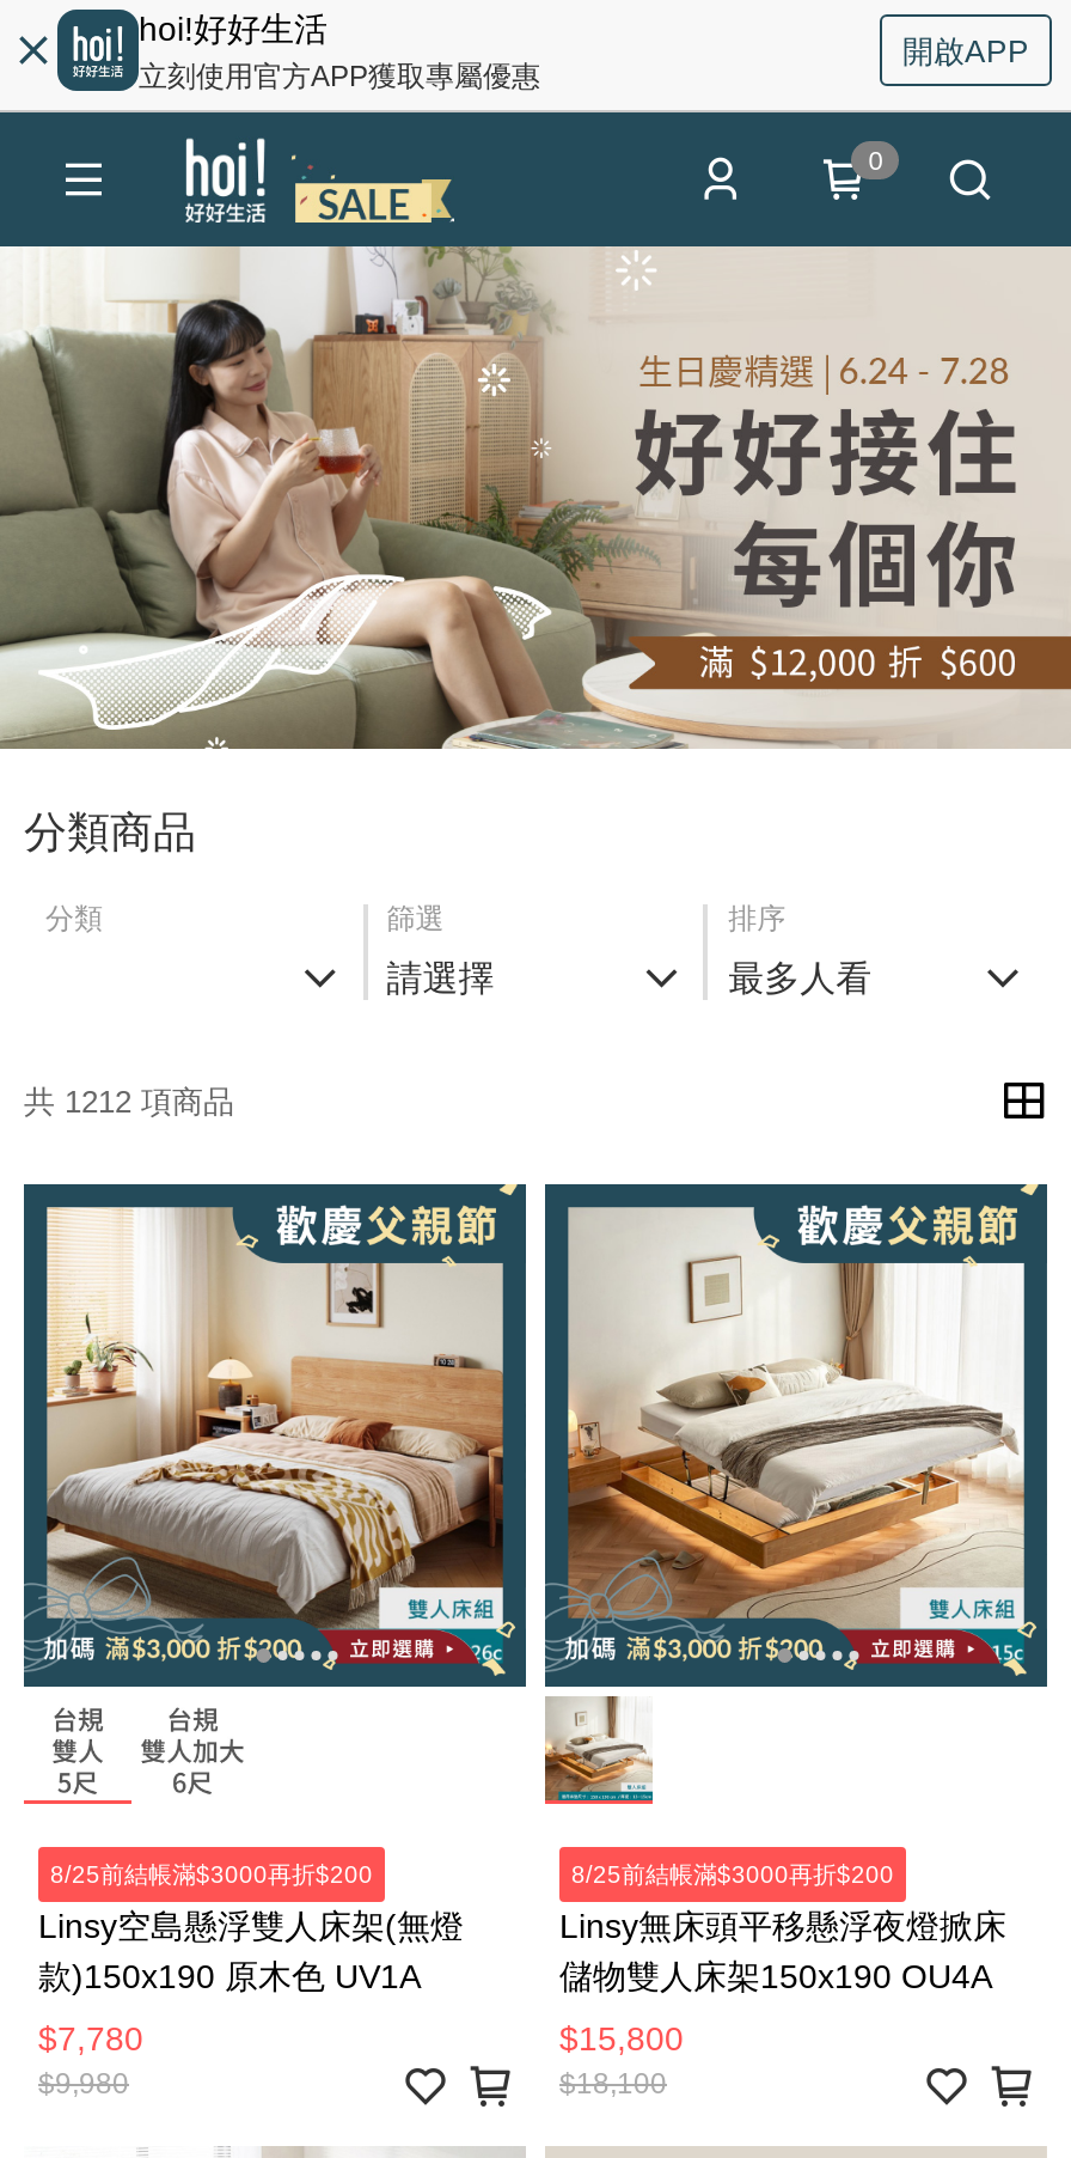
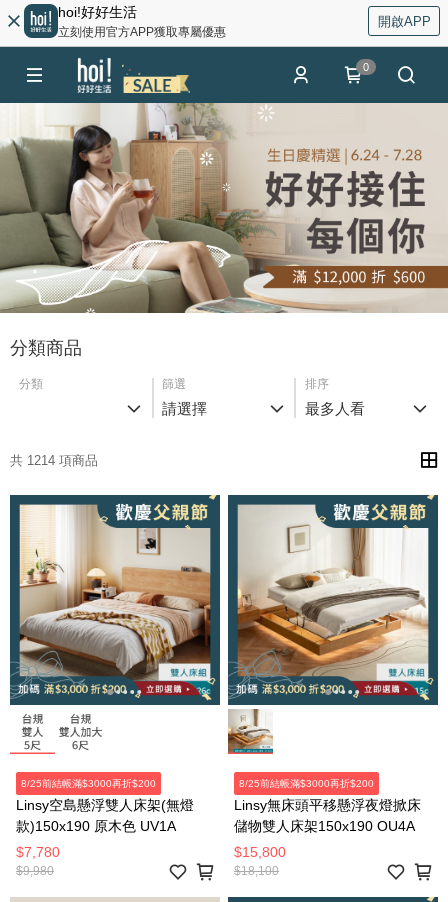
- 共 1212 項商品
+ 共 1214 項商品
